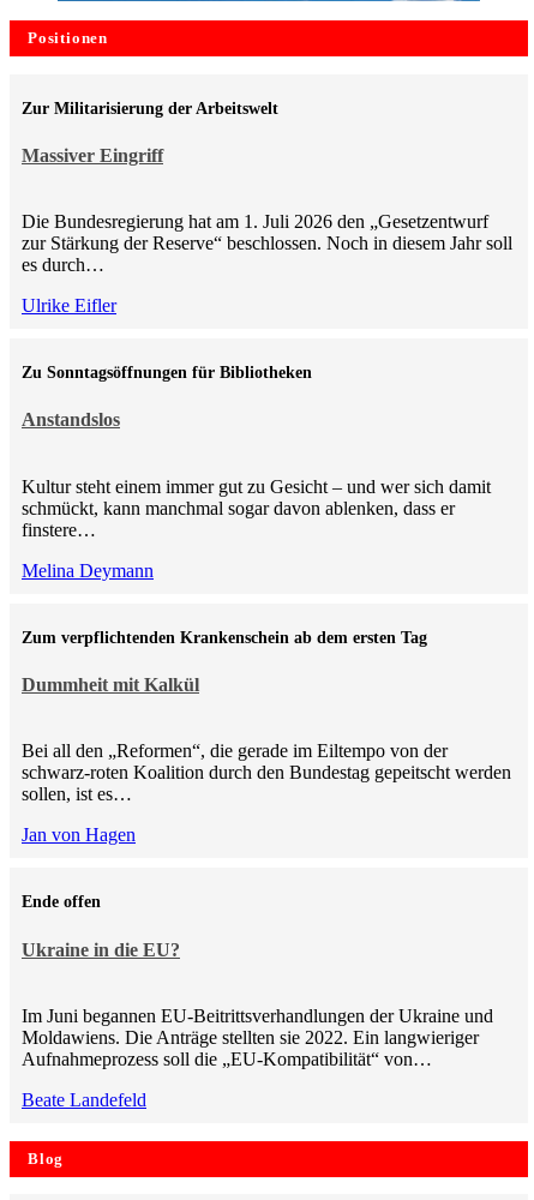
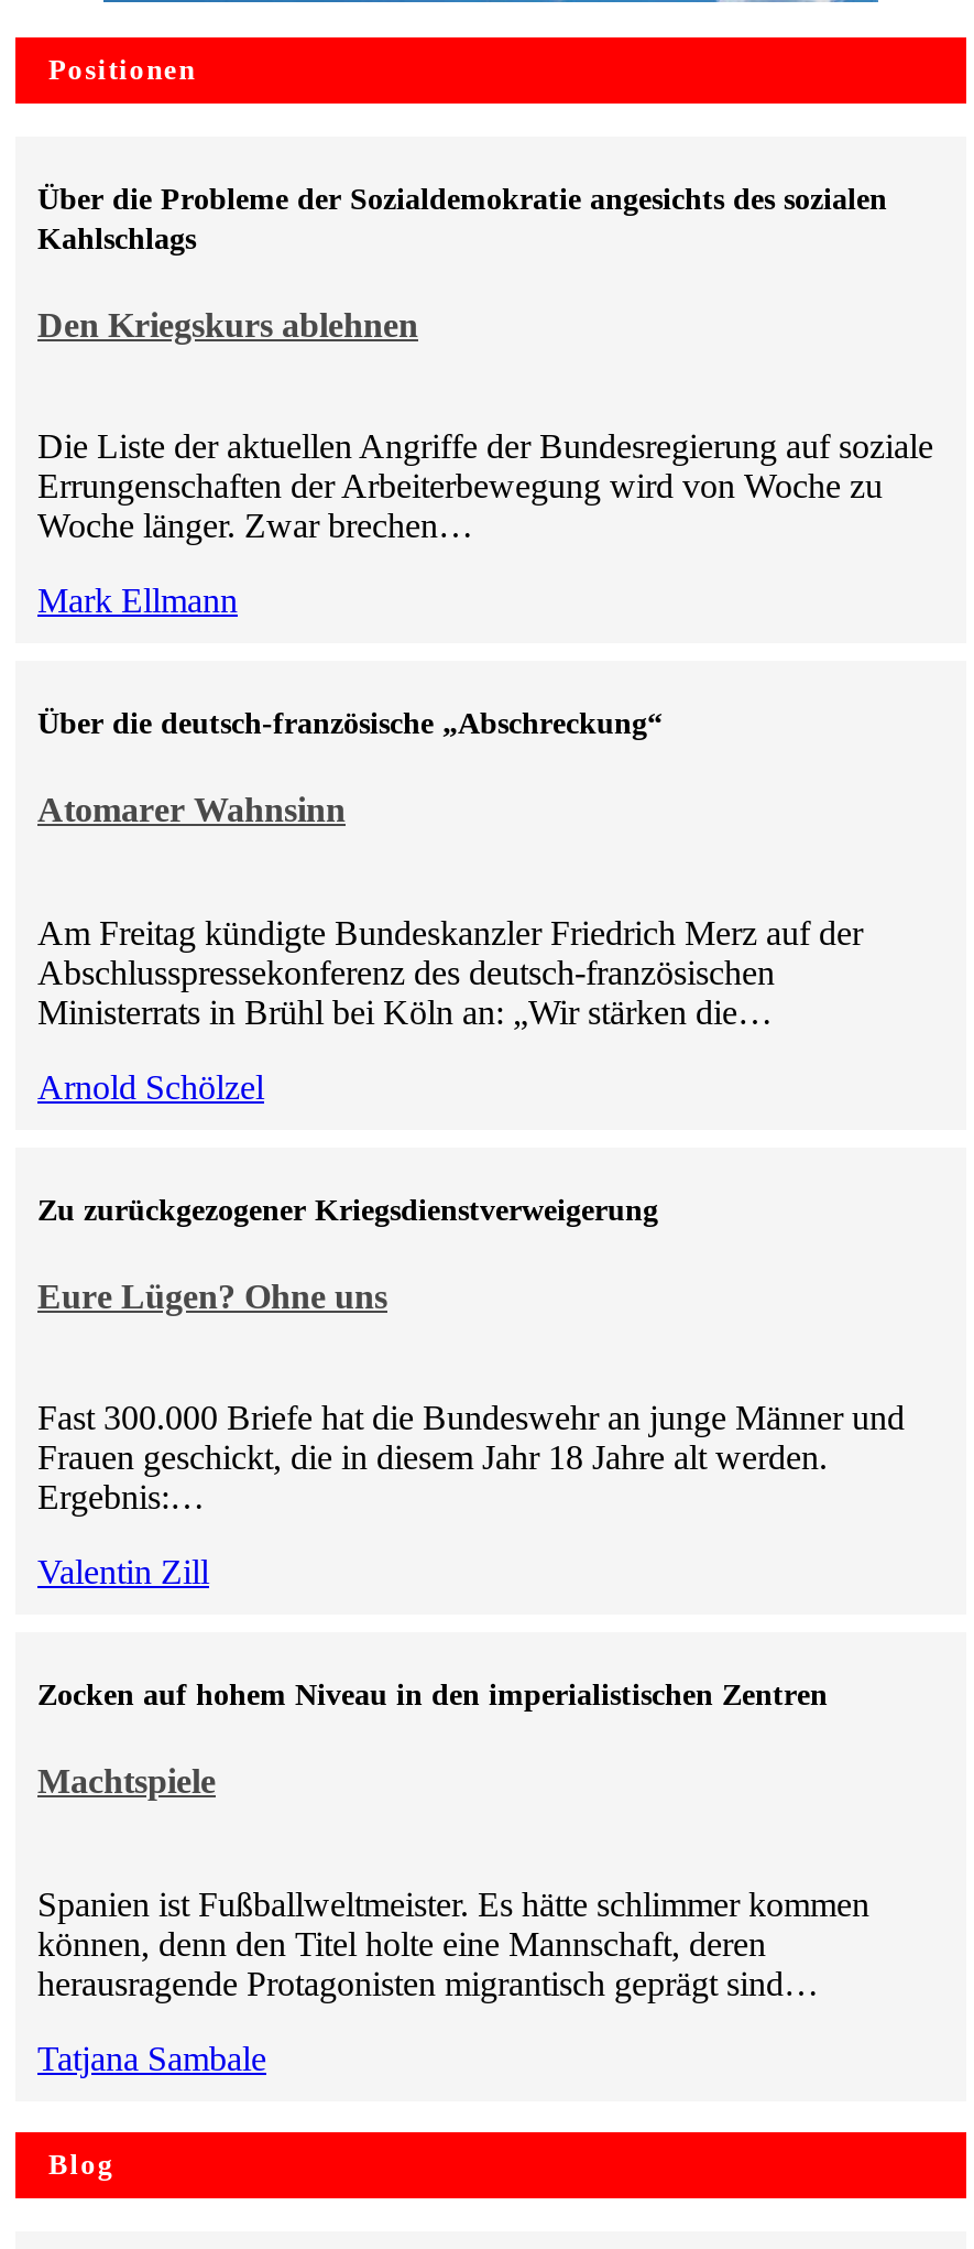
- Zur Militarisierung der Arbeitswelt
+ Über die Probleme der Sozialdemokratie angesichts des sozialen
+ Kahlschlags

- Massiver Eingriff
+ Den Kriegskurs ablehnen

- Die Bundesregierung hat am 1. Juli 2026 den „Gesetzentwurf
- zur Stärkung der Reserve“ beschlossen. Noch in diesem Jahr soll
- es durch…
+ Die Liste der aktuellen Angriffe der Bundesregierung auf soziale
+ Errungenschaften der Arbeiterbewegung wird von Woche zu
+ Woche länger. Zwar brechen…

- Ulrike Eifler
+ Mark Ellmann

- Zu Sonntagsöffnungen für Bibliotheken
+ Über die deutsch-französische „Abschreckung“

- Anstandslos
+ Atomarer Wahnsinn

- Kultur steht einem immer gut zu Gesicht – und wer sich damit
- schmückt, kann manchmal sogar davon ablenken, dass er
- finstere…
+ Am Freitag kündigte Bundeskanzler Friedrich Merz auf der
+ Abschlusspressekonferenz des deutsch-französischen
+ Ministerrats in Brühl bei Köln an: „Wir stärken die…

- Melina Deymann
+ Arnold Schölzel

- Zum verpflichtenden Krankenschein ab dem ersten Tag
+ Zu zurückgezogener Kriegsdienstverweigerung

- Dummheit mit Kalkül
+ Eure Lügen? Ohne uns

- Bei all den „Reformen“, die gerade im Eiltempo von der
- schwarz-roten Koalition durch den Bundestag gepeitscht werden
- sollen, ist es…
+ Fast 300.000 Briefe hat die Bundeswehr an junge Männer und
+ Frauen geschickt, die in diesem Jahr 18 Jahre alt werden.
+ Ergebnis:…

- Jan von Hagen
+ Valentin Zill

- Ende offen
+ Zocken auf hohem Niveau in den imperialistischen Zentren

- Ukraine in die EU?
+ Machtspiele

- Im Juni begannen EU-Beitrittsverhandlungen der Ukraine und
- Moldawiens. Die Anträge stellten sie 2022. Ein langwieriger
- Aufnahmeprozess soll die „EU-Kompatibilität“ von…
+ Spanien ist Fußballweltmeister. Es hätte schlimmer kommen
+ können, denn den Titel holte eine Mannschaft, deren
+ herausragende Protagonisten migrantisch geprägt sind…

- Beate Landefeld
+ Tatjana Sambale
